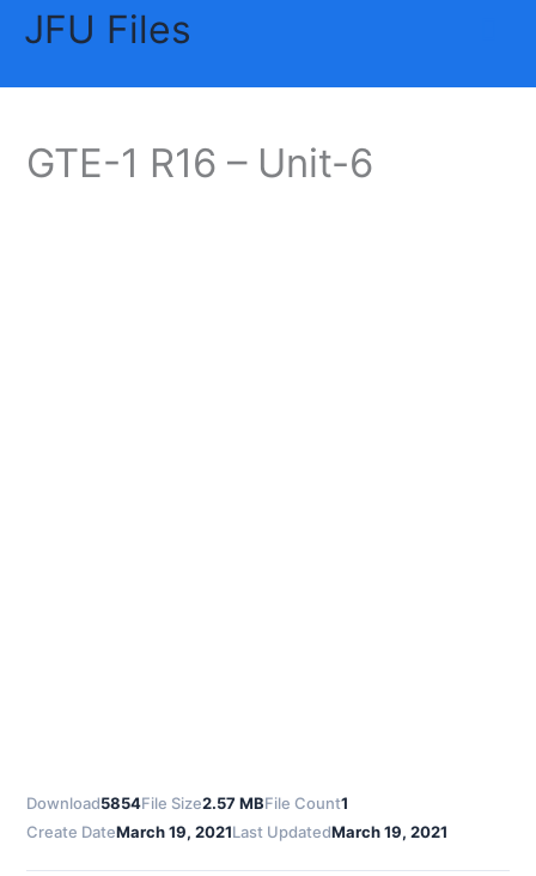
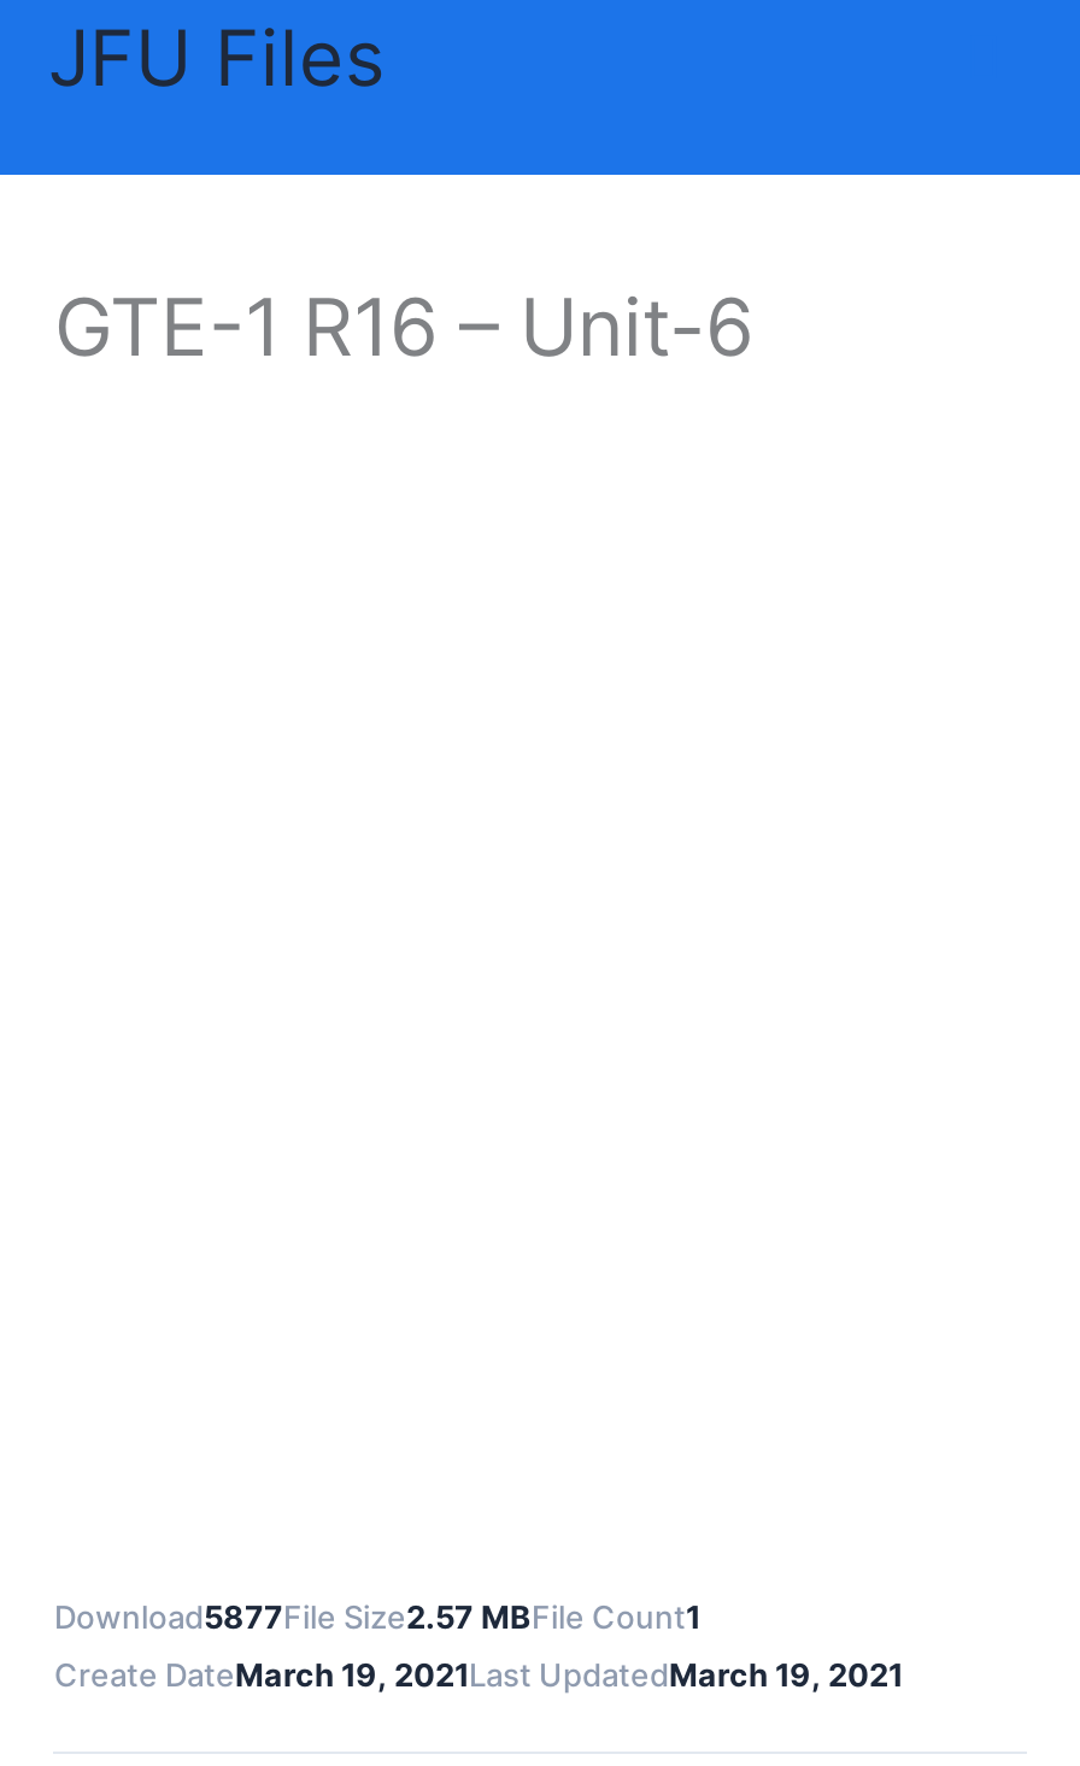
- Download5854File Size2.57 MBFile Count1
+ Download5877File Size2.57 MBFile Count1
